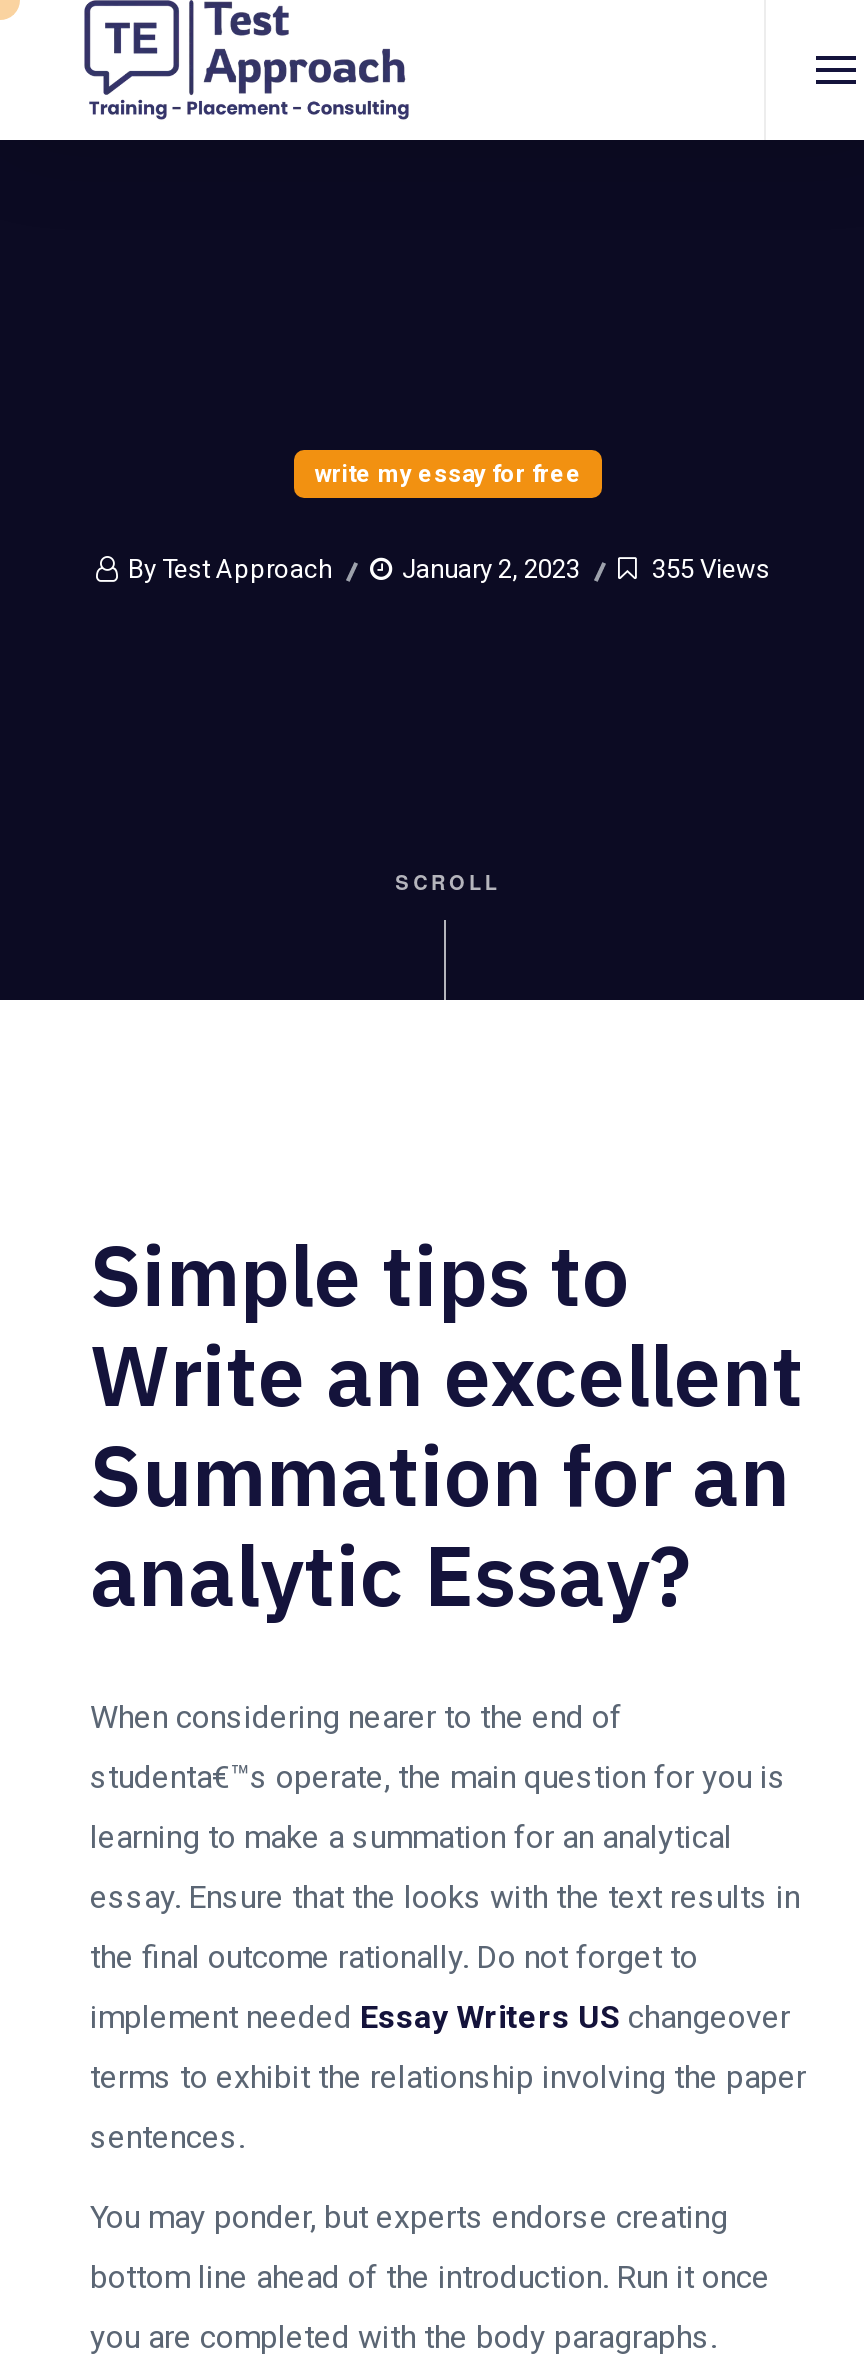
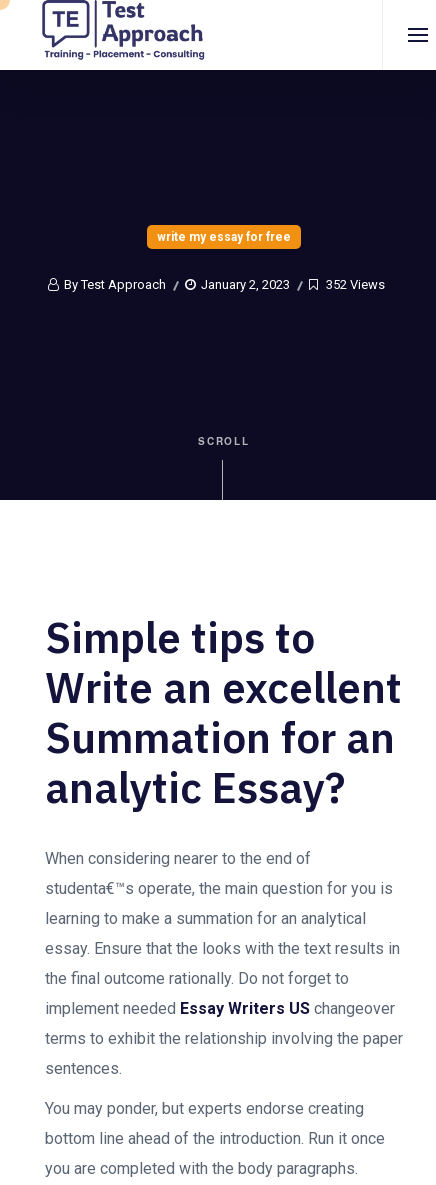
- 355 Views
+ 352 Views
